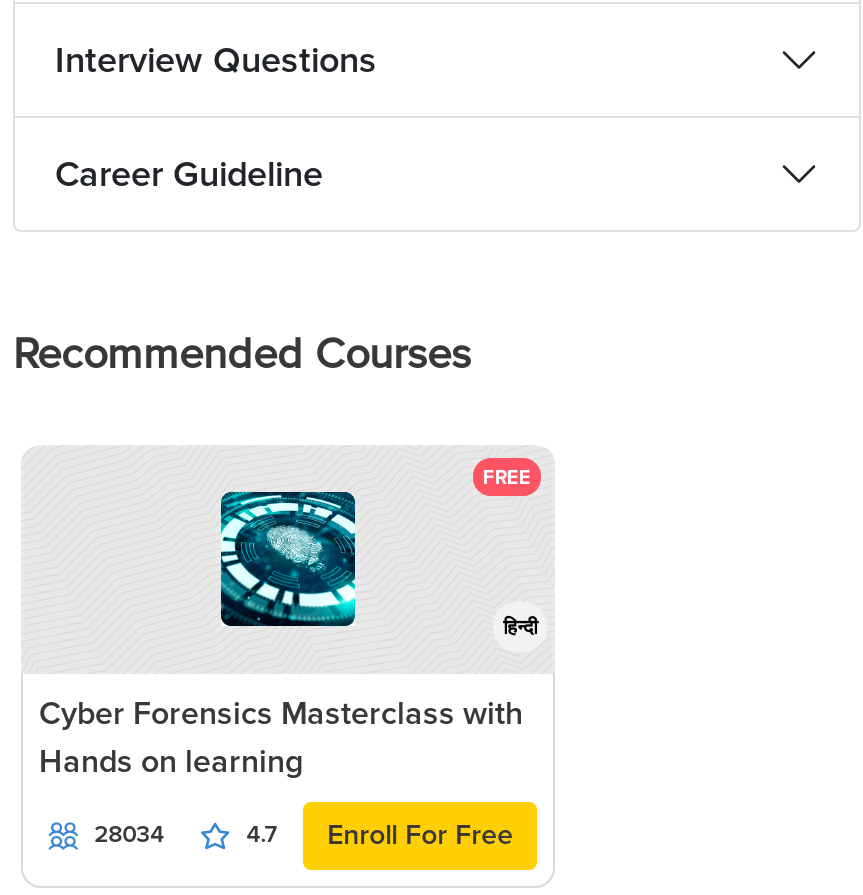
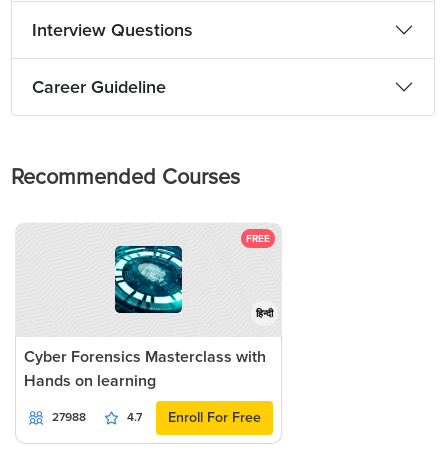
- 28034
+ 27988
